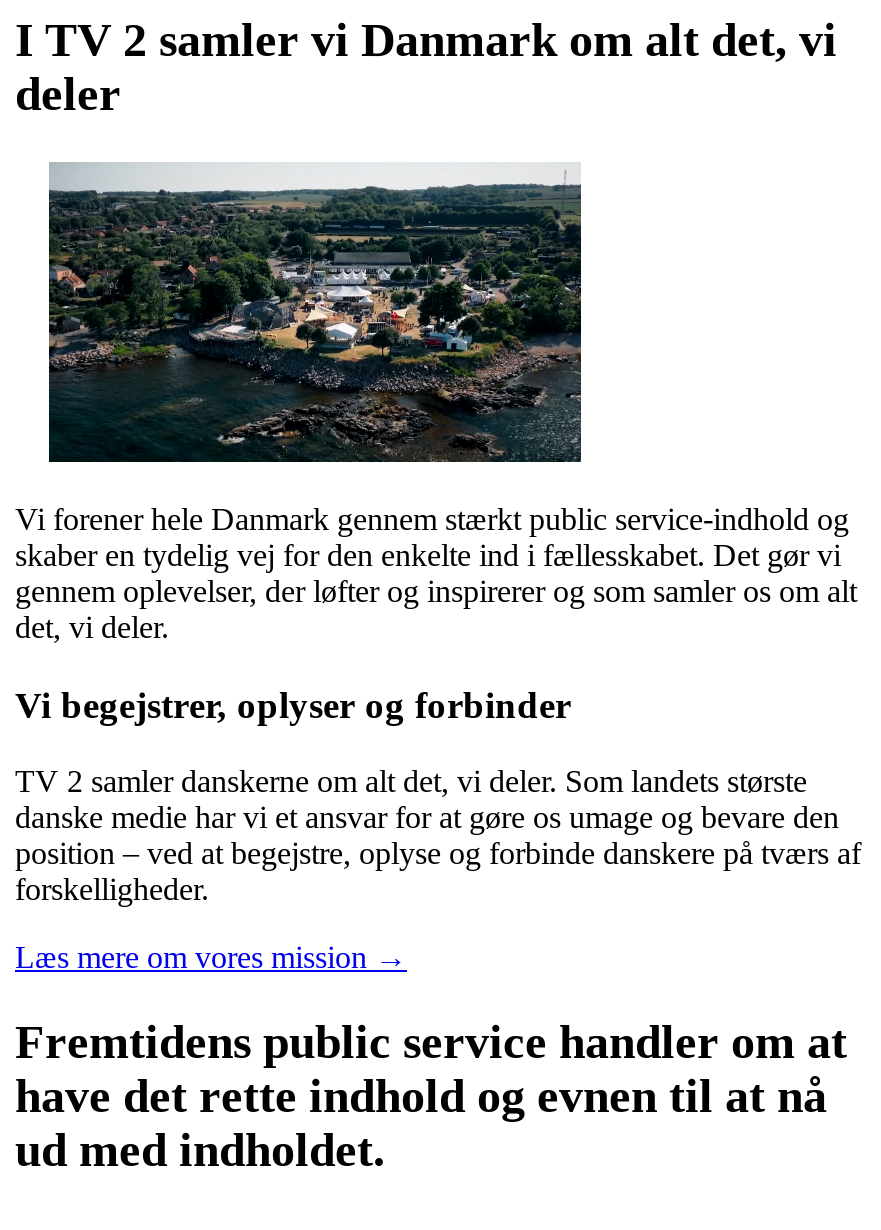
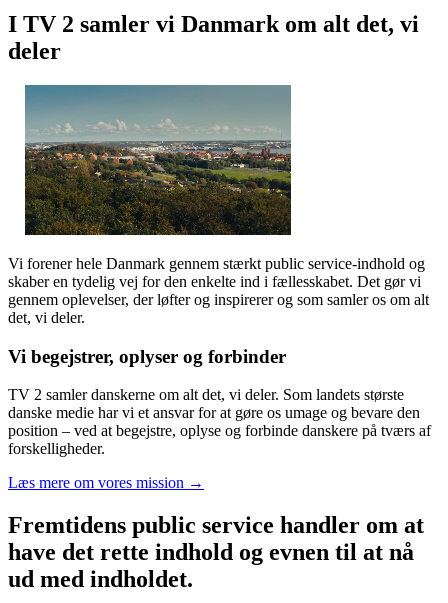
- [image]
+ [image]
